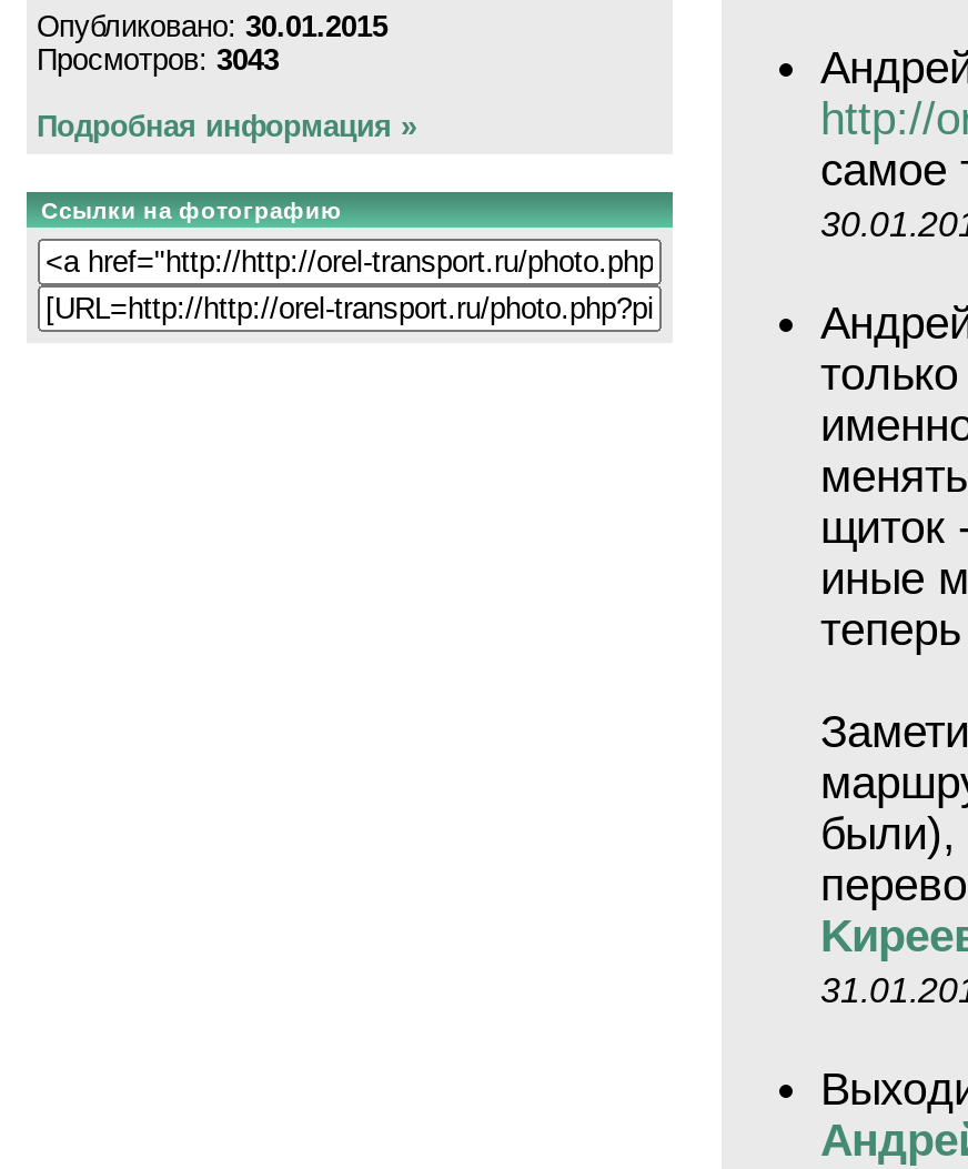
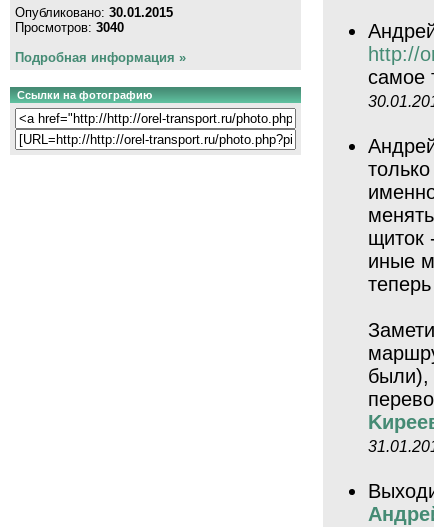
- Просмотров: 3043
+ Просмотров: 3040
